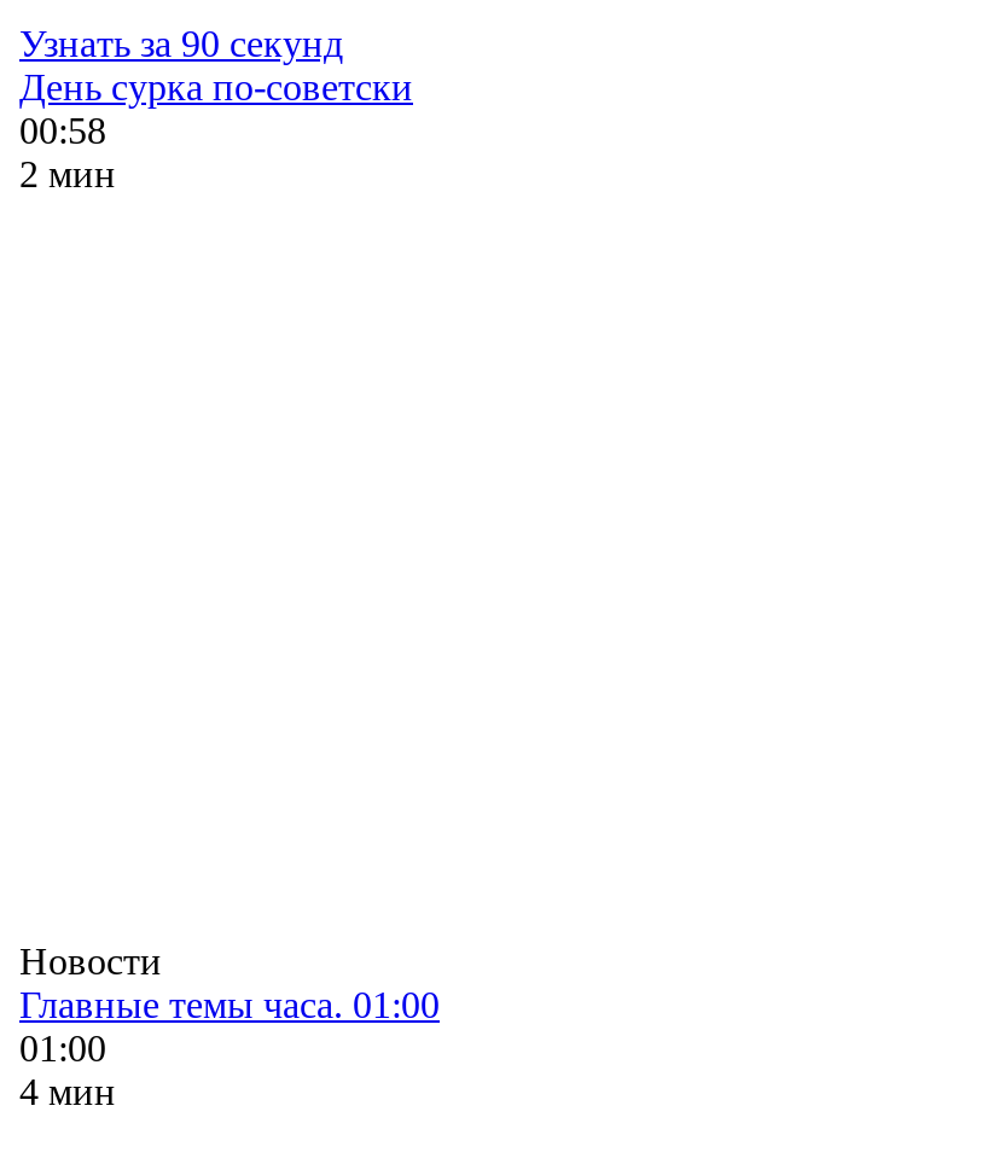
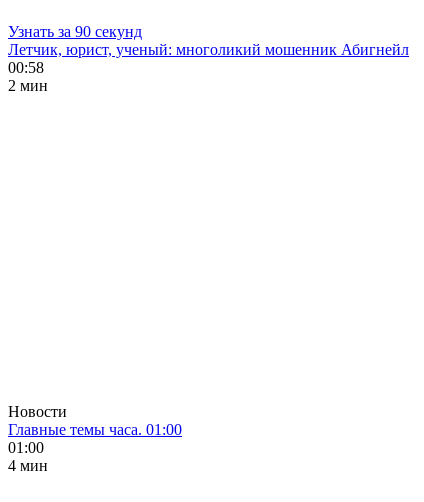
- День сурка по-советски
+ Летчик, юрист, ученый: многоликий мошенник Абигнейл
